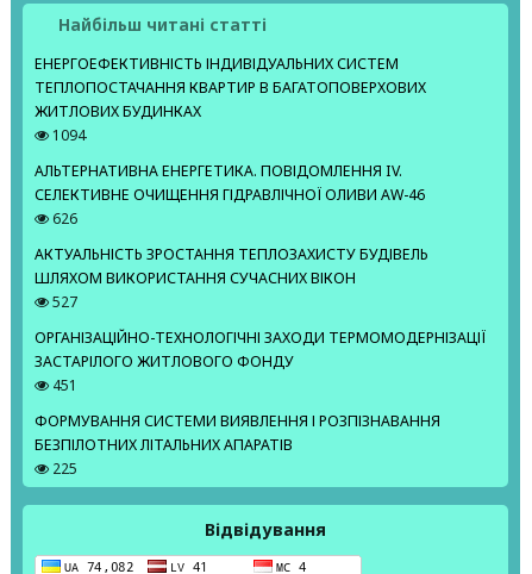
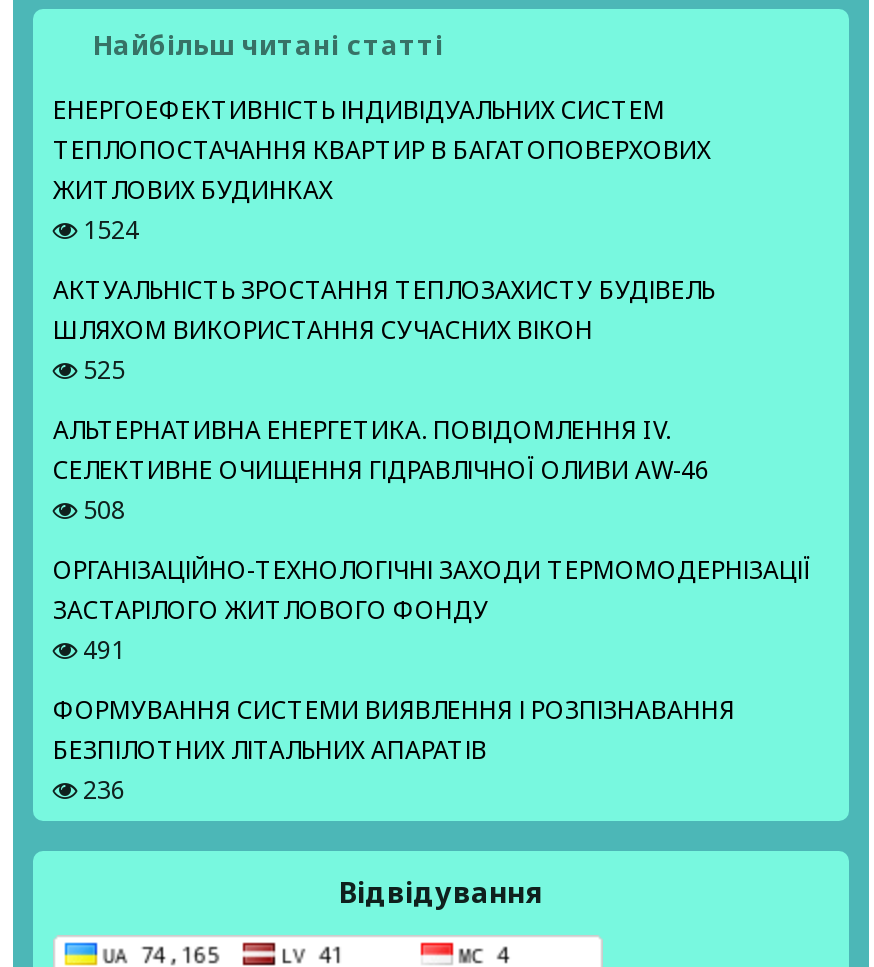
- 1094
+ 1524
+ 525

moved down: АЛЬТЕРНАТИВНА ЕНЕРГЕТИКА. ПОВІДОМЛЕННЯ IV. | СЕЛЕКТИВНЕ ОЧИЩЕННЯ ГІДРАВЛІЧНОЇ ОЛИВИ AW-46

- 626
- 527
+ 508

moved up: АКТУАЛЬНІСТЬ ЗРОСТАННЯ ТЕПЛОЗАХИСТУ БУДІВЕЛЬ | ШЛЯХОМ ВИКОРИСТАННЯ СУЧАСНИХ ВІКОН

- 451
+ 491

- 225
+ 236
